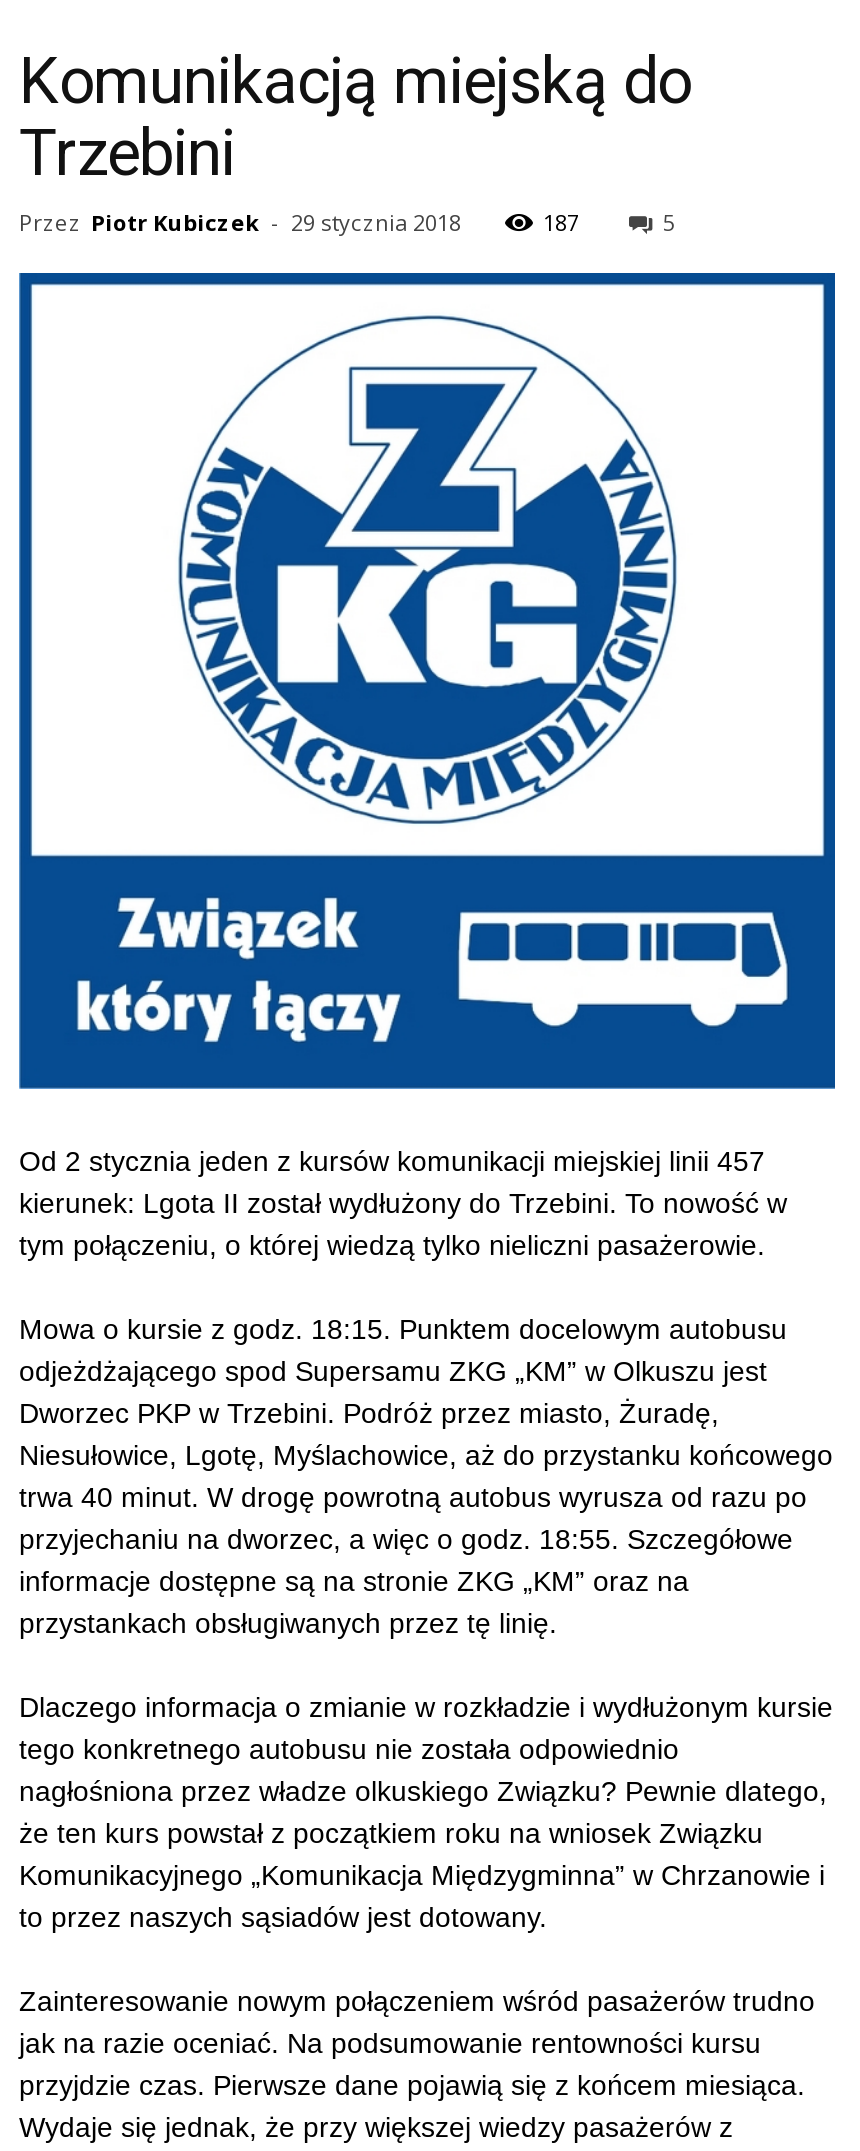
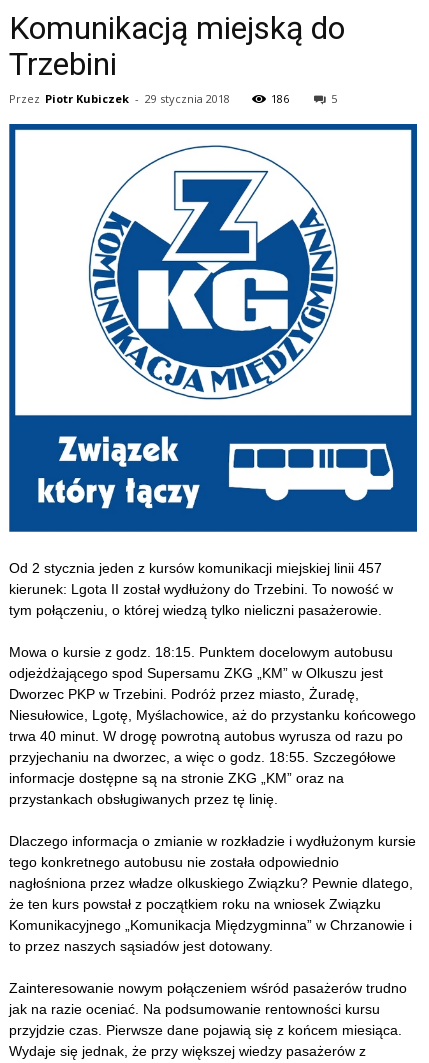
- 187
+ 186
